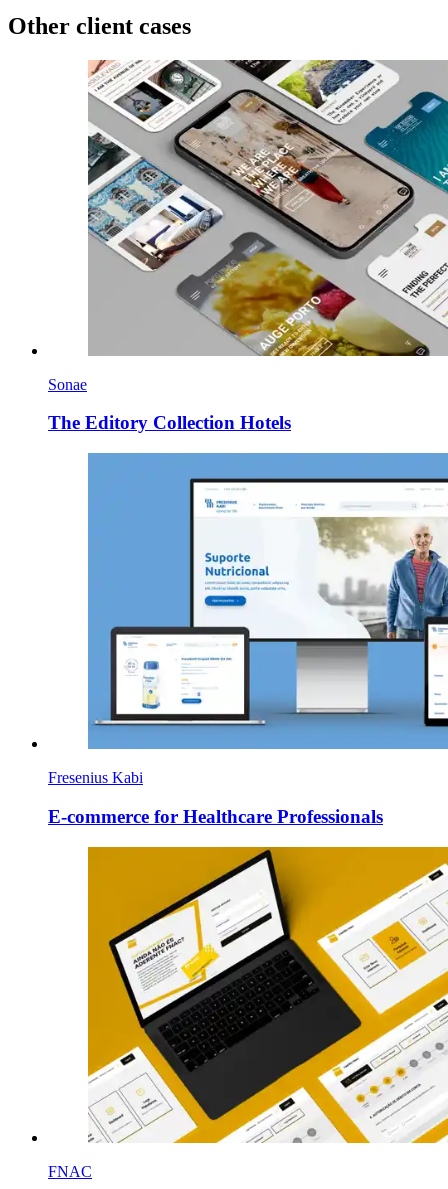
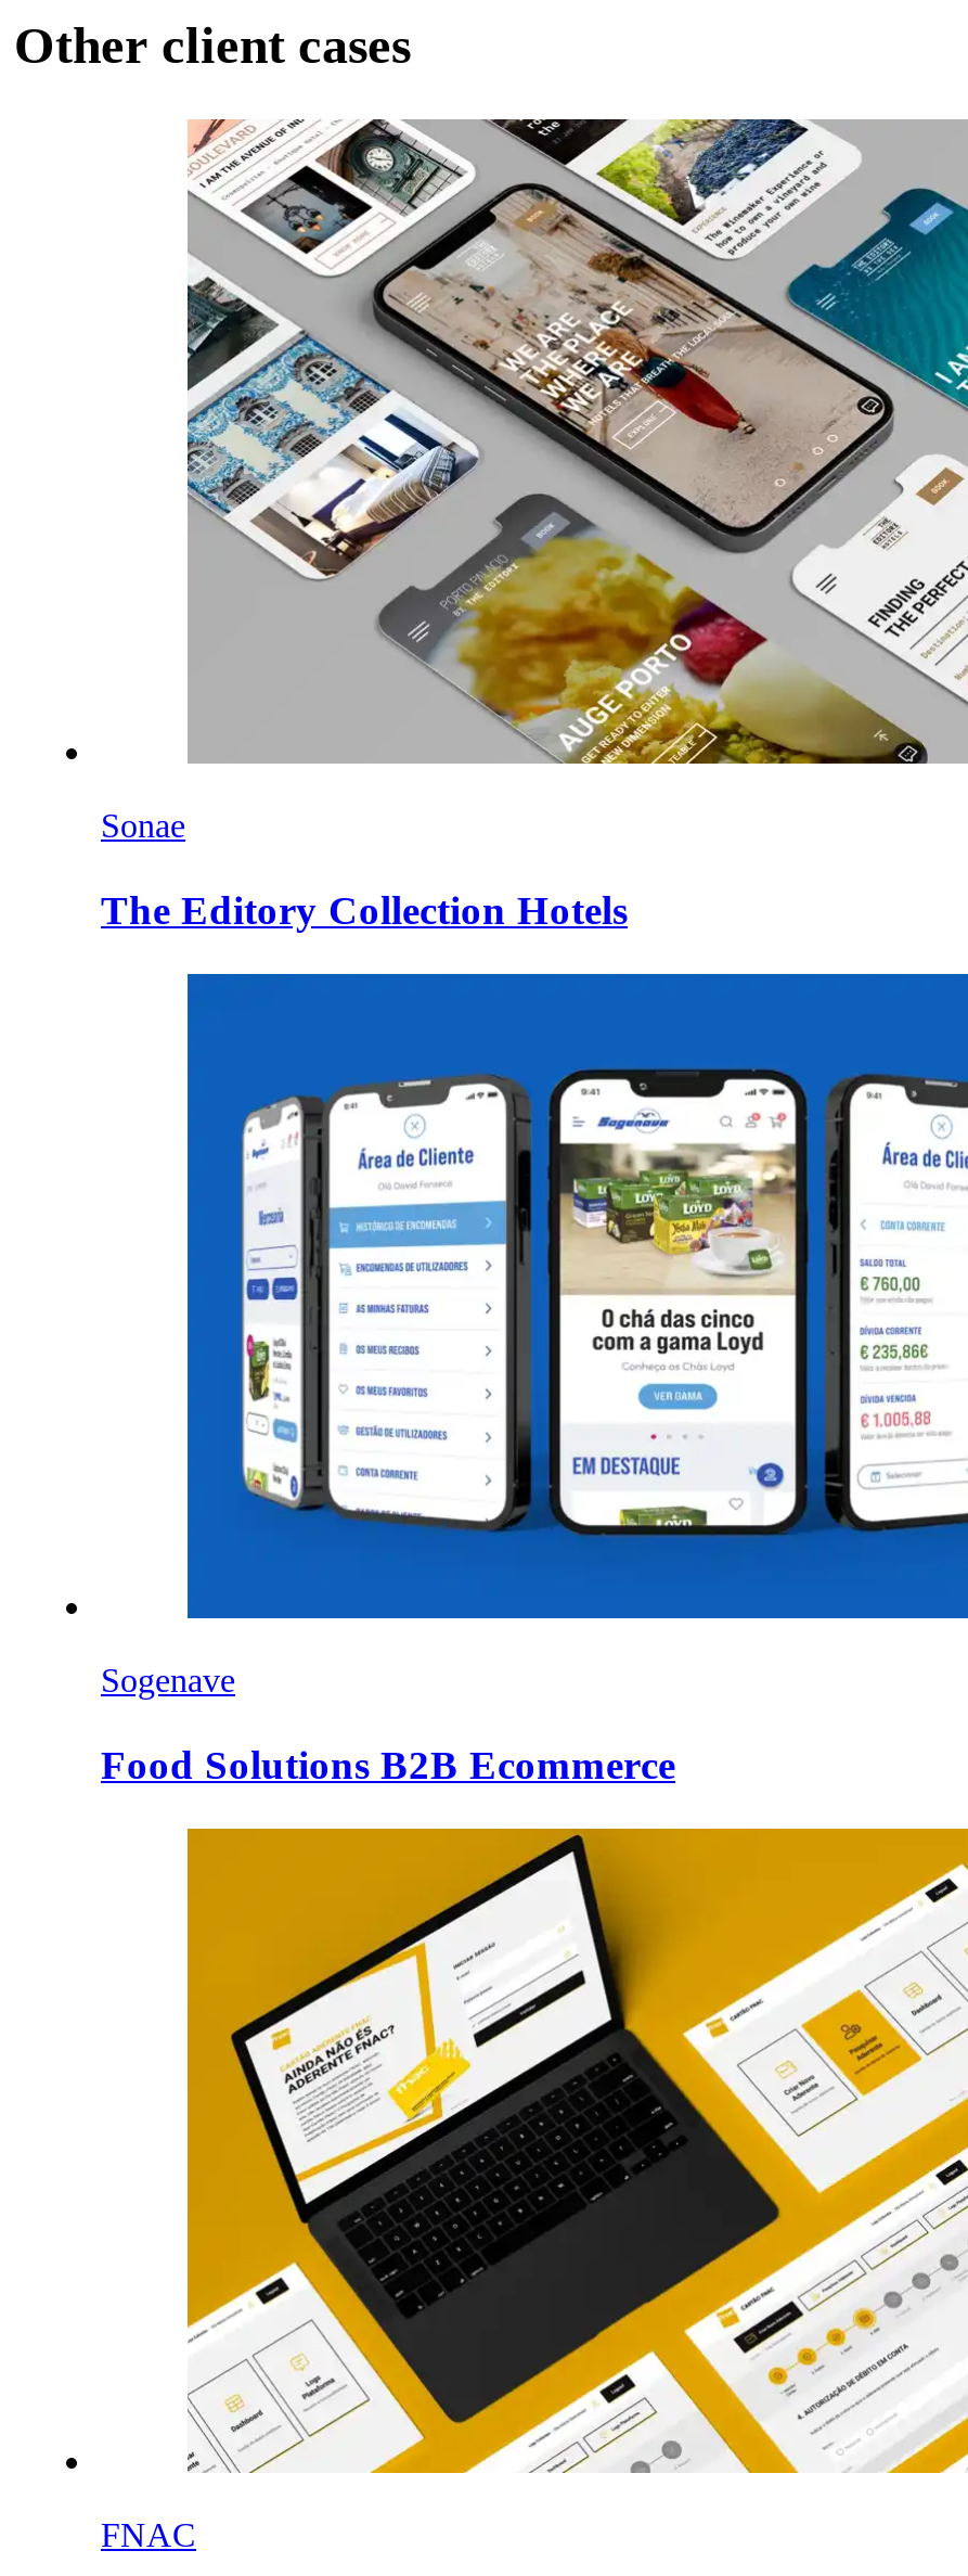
- [image]
- Fresenius Kabi
+ [image]
+ Sogenave

- E-commerce for Healthcare Professionals
+ Food Solutions B2B Ecommerce
